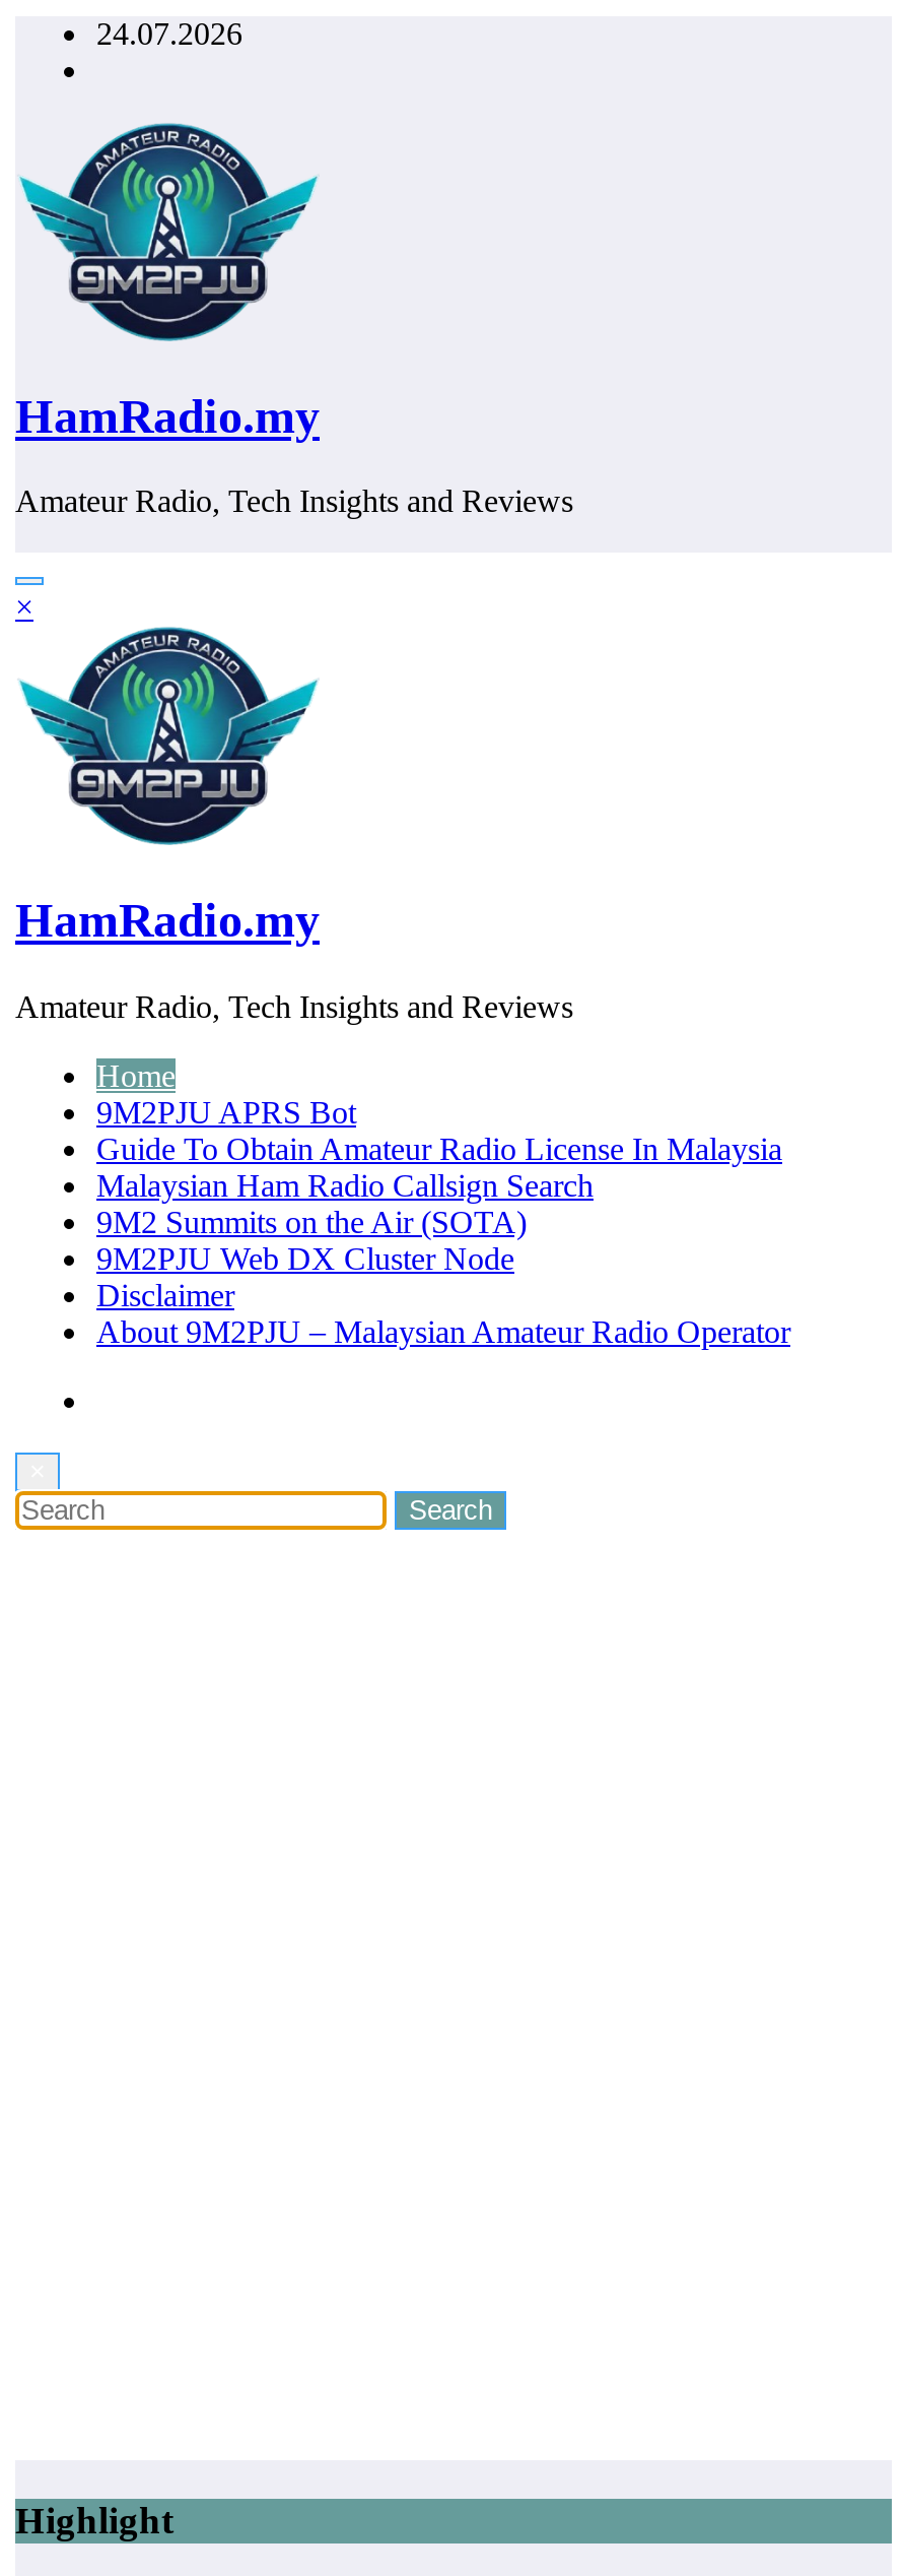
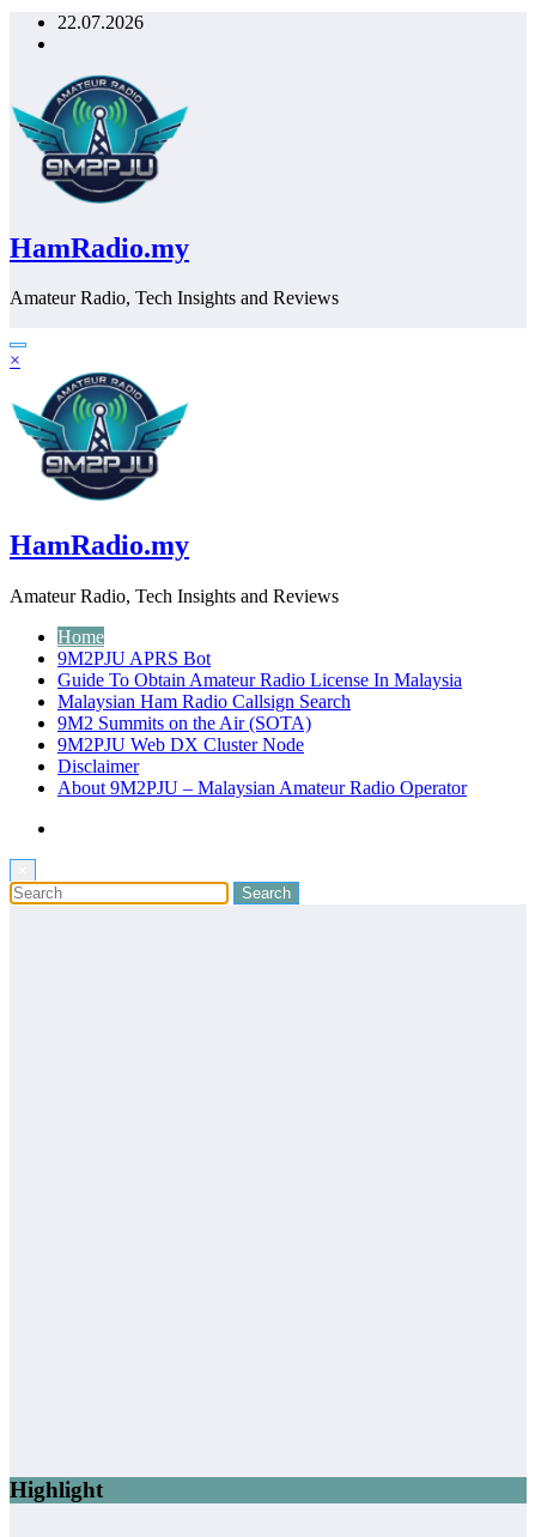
- 24.07.2026
+ 22.07.2026
